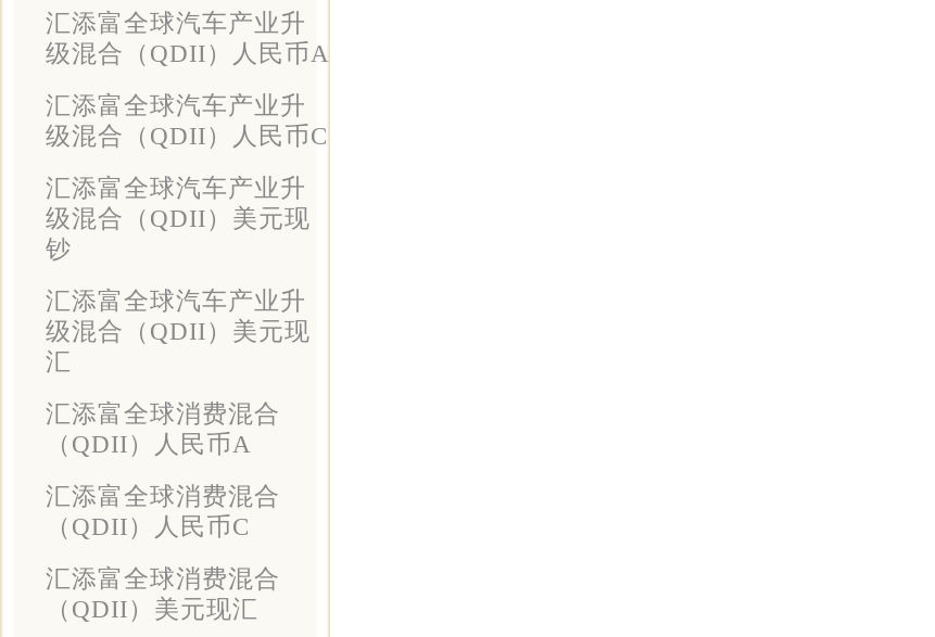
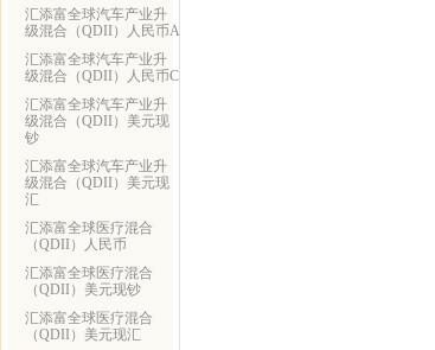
- 汇添富全球消费混合
- （QDII）人民币A
+ 汇添富全球医疗混合
+ （QDII）人民币

- 汇添富全球消费混合
- （QDII）人民币C
+ 汇添富全球医疗混合
+ （QDII）美元现钞

- 汇添富全球消费混合
+ 汇添富全球医疗混合
